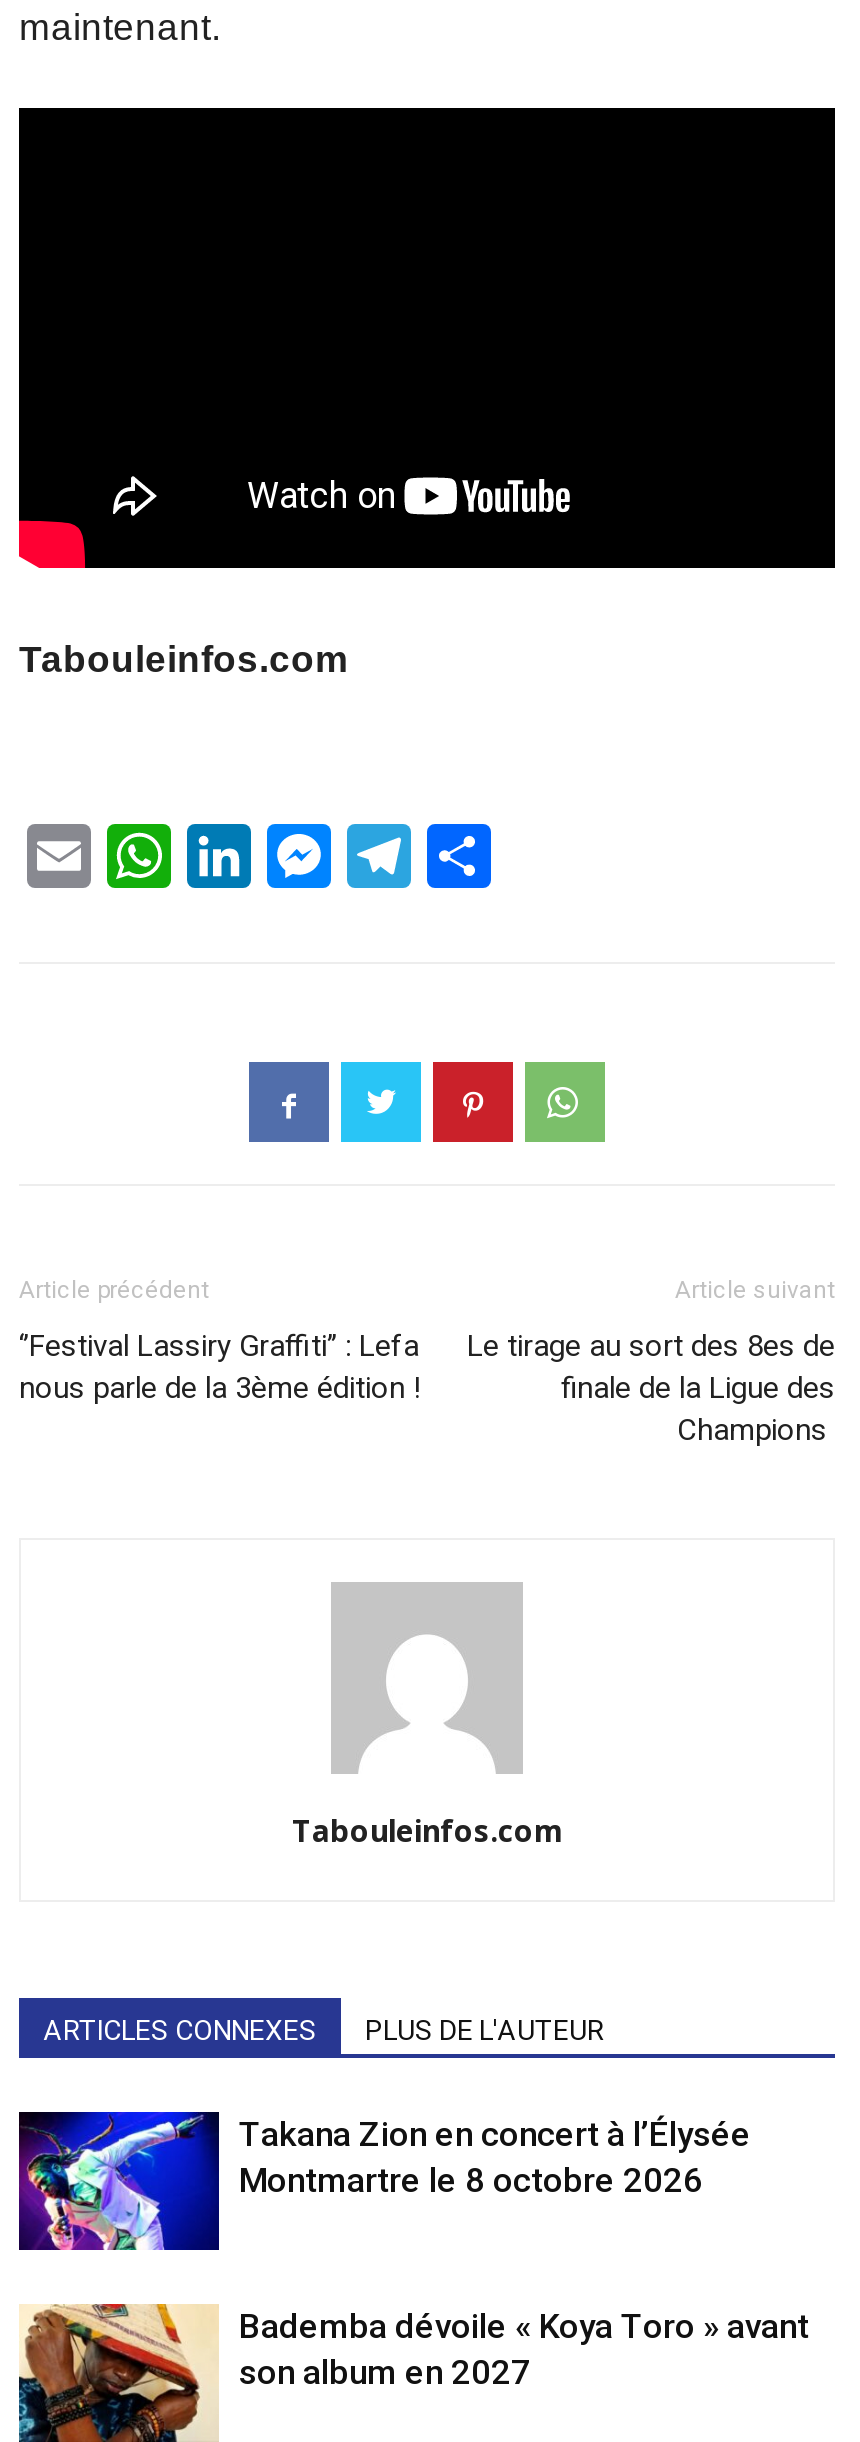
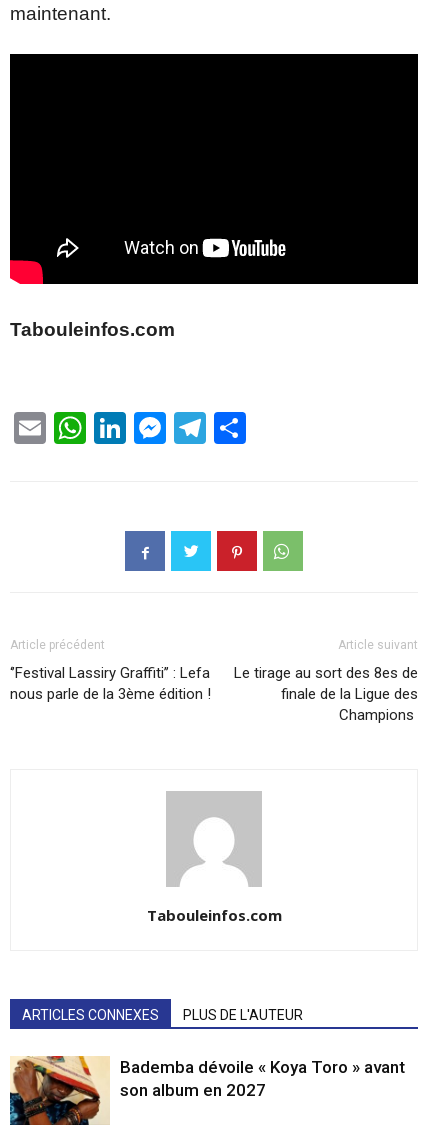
- [image]
- Takana Zion en concert à l’Élysée
- Montmartre le 8 octobre 2026
